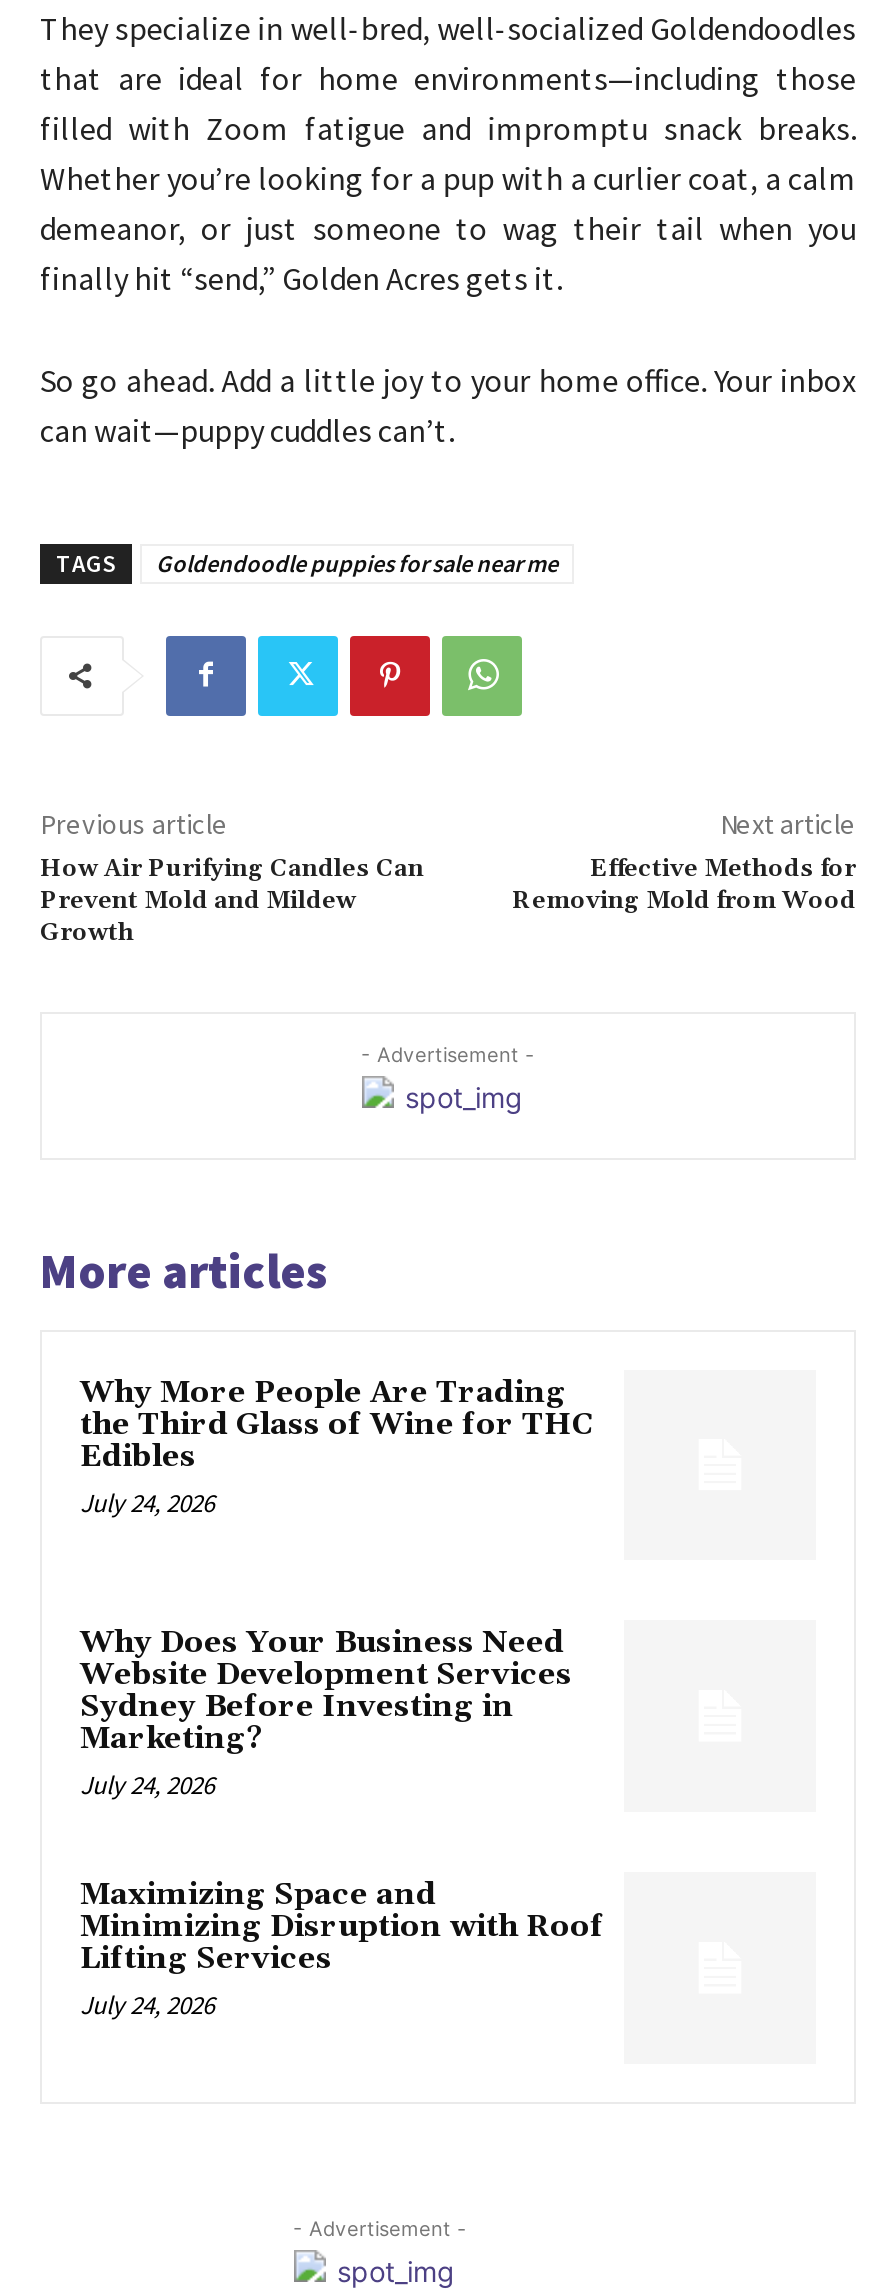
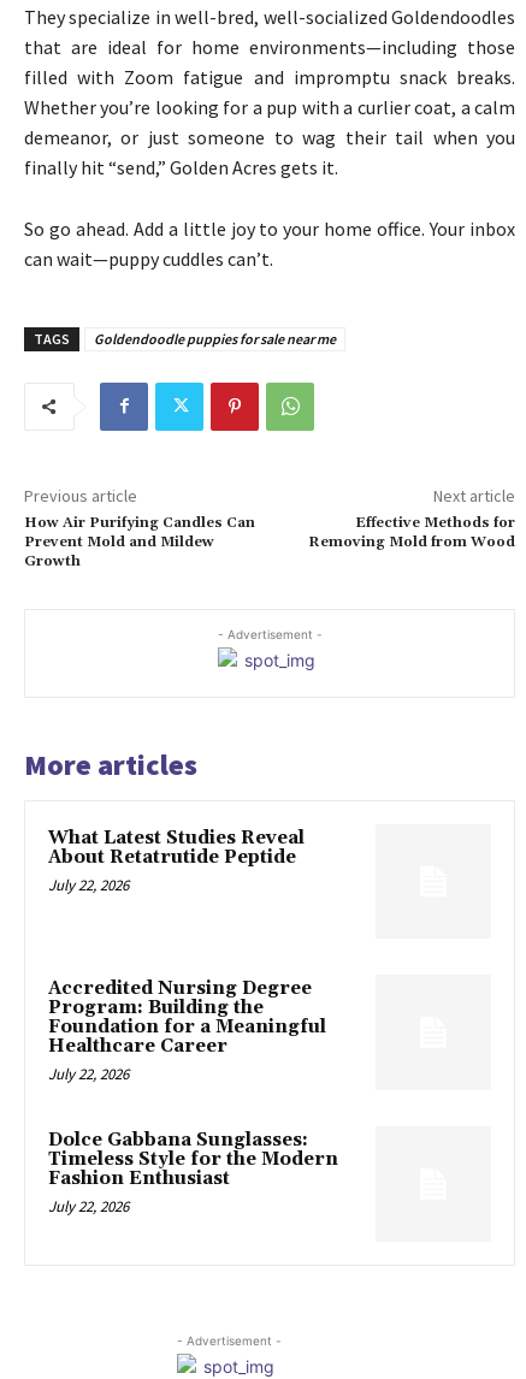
- Why More People Are Trading
- the Third Glass of Wine for THC
- Edibles
- July 24, 2026
+ What Latest Studies Reveal
+ About Retatrutide Peptide
+ July 22, 2026

- Why Does Your Business Need
- Website Development Services
- Sydney Before Investing in
- Marketing?
- July 24, 2026
+ Accredited Nursing Degree
+ Program: Building the
+ Foundation for a Meaningful
+ Healthcare Career
+ July 22, 2026

- Maximizing Space and
- Minimizing Disruption with Roof
- Lifting Services
- July 24, 2026
+ Dolce Gabbana Sunglasses:
+ Timeless Style for the Modern
+ Fashion Enthusiast
+ July 22, 2026
